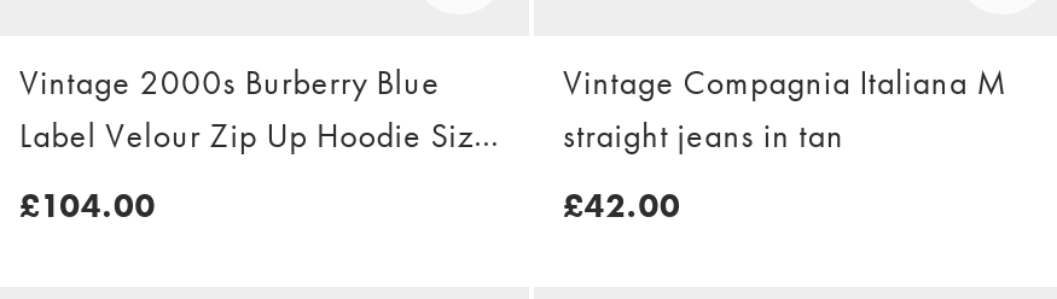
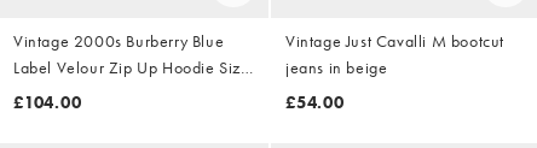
- Vintage Compagnia Italiana M
- straight jeans in tan
+ Vintage Just Cavalli M bootcut
+ jeans in beige

- £42.00
+ £54.00
